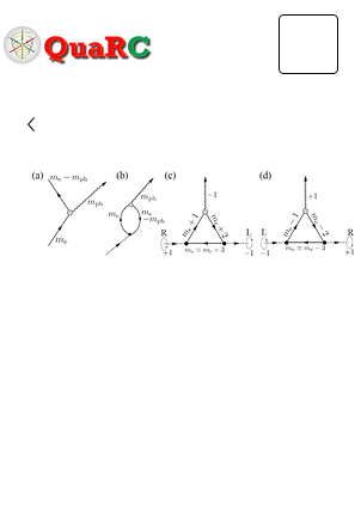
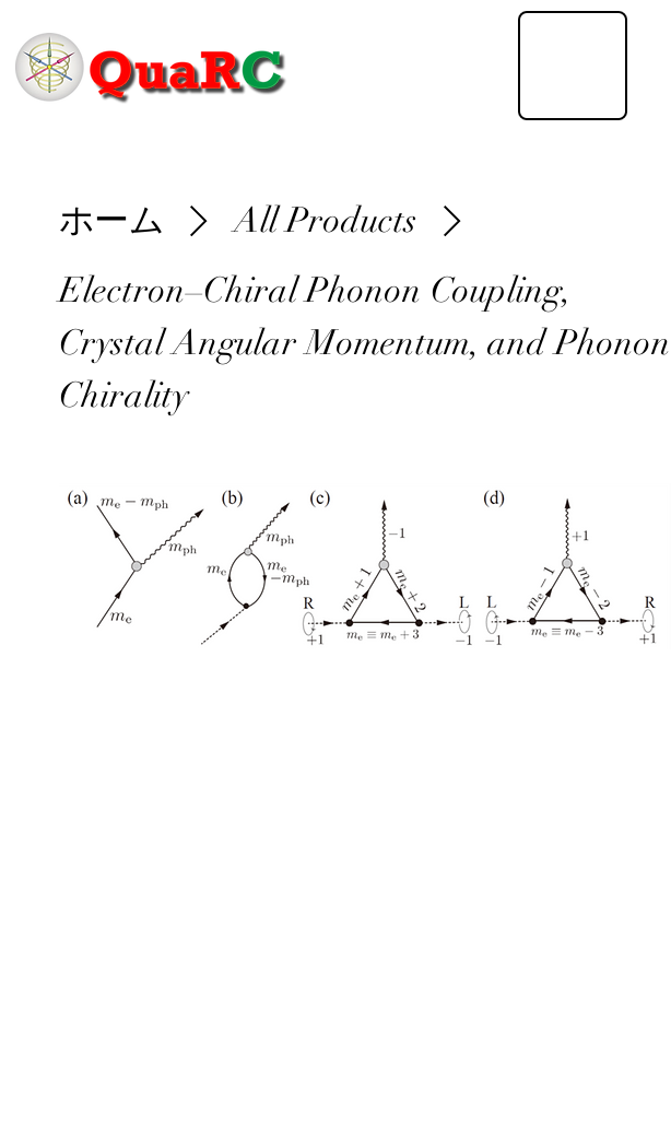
+ ホーム
+ All Products
+ Electron–Chiral Phonon Coupling,
+ Crystal Angular Momentum, and Phonon
+ Chirality
